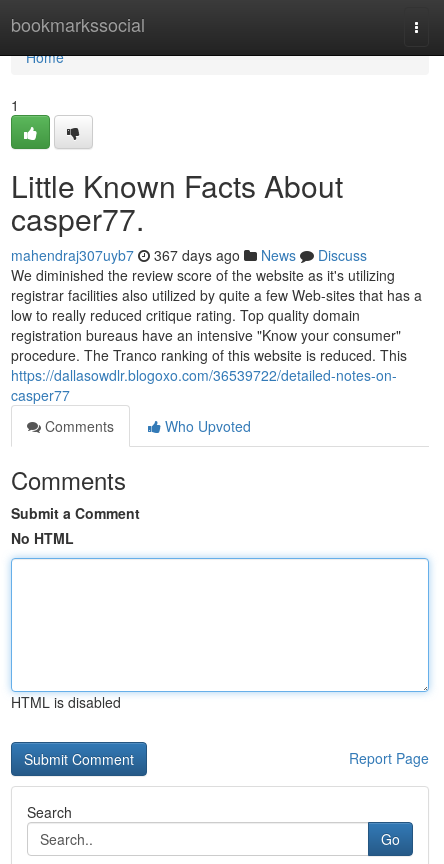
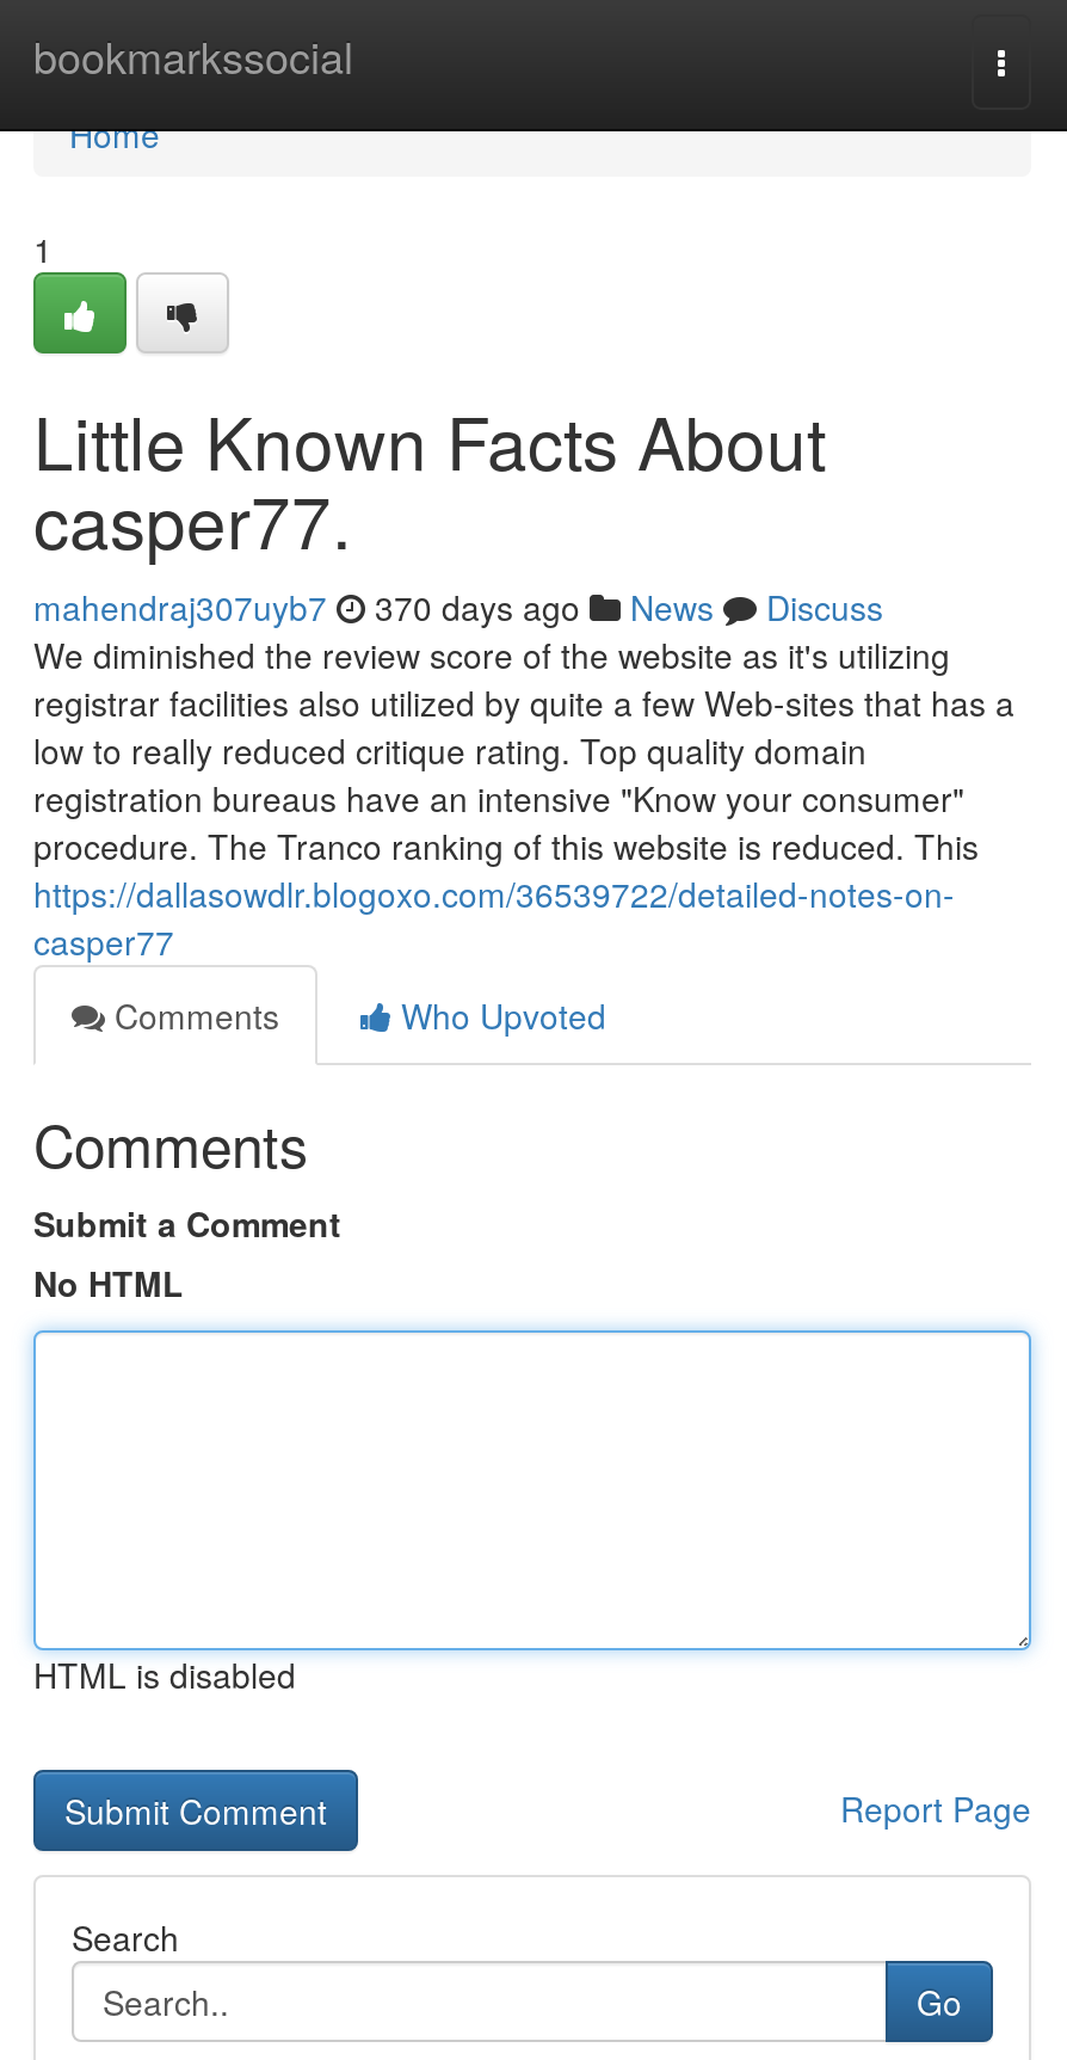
- mahendraj307uyb7 367 days ago News Discuss
+ mahendraj307uyb7 370 days ago News Discuss
